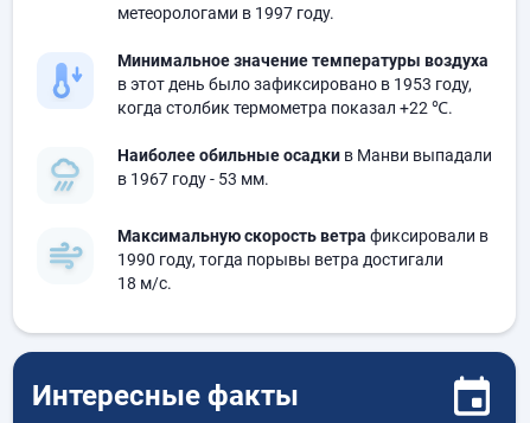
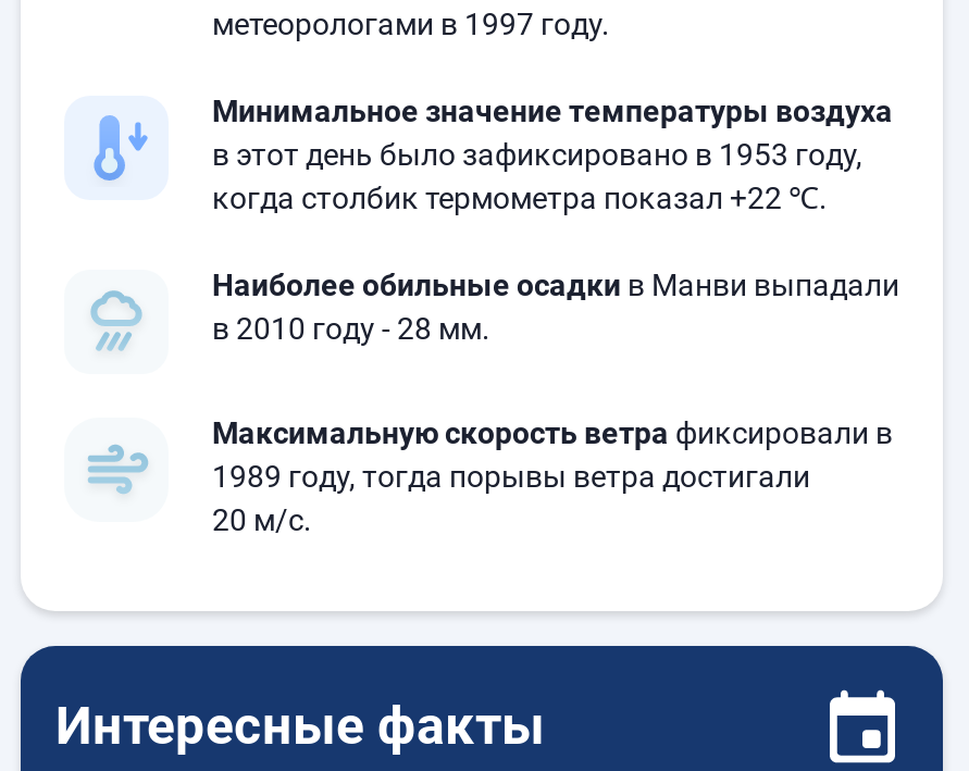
- в 1967 году - 53 мм.
+ в 2010 году - 28 мм.

- 1990 году, тогда порывы ветра достигали
+ 1989 году, тогда порывы ветра достигали

- 18 м/с.
+ 20 м/с.
